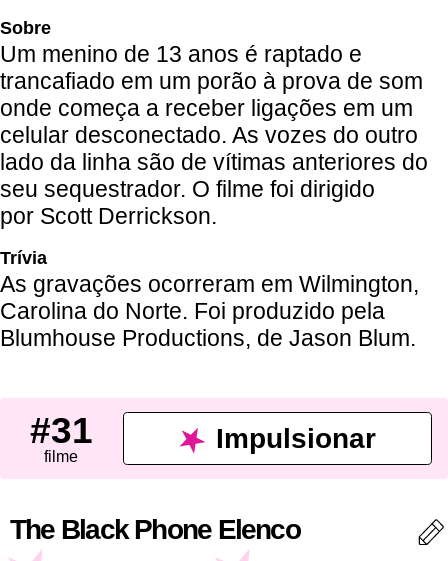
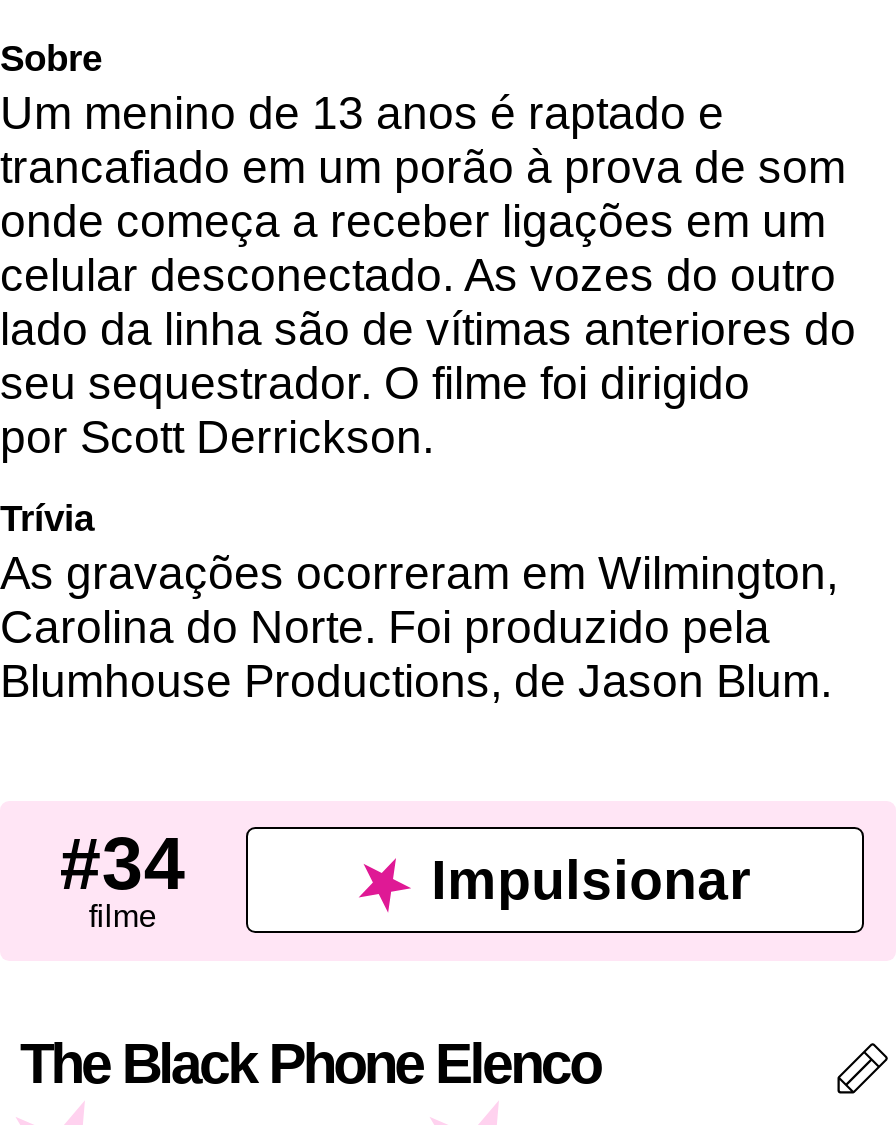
- #31
+ #34
